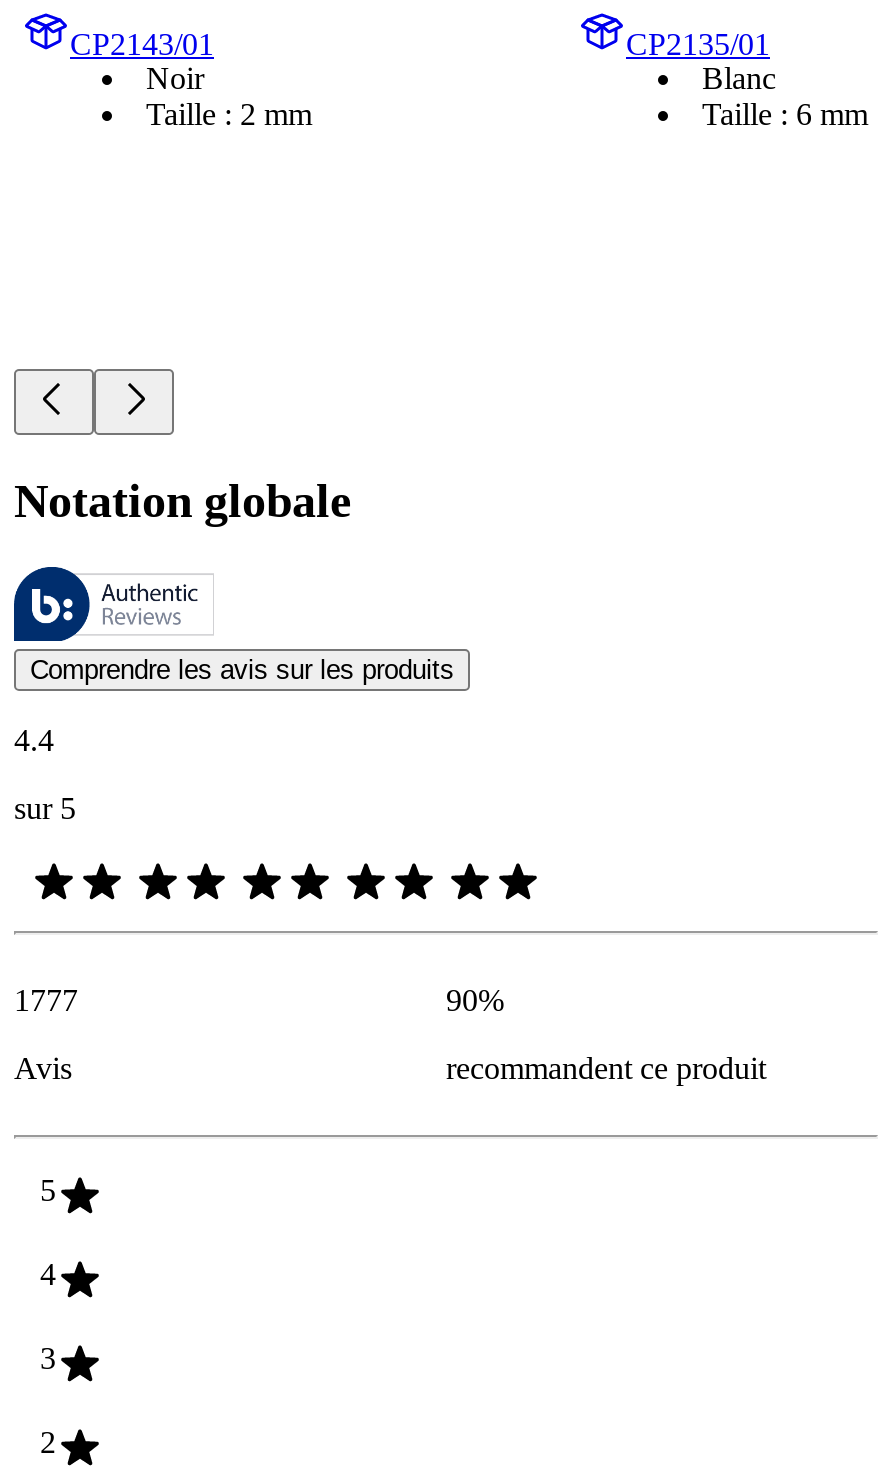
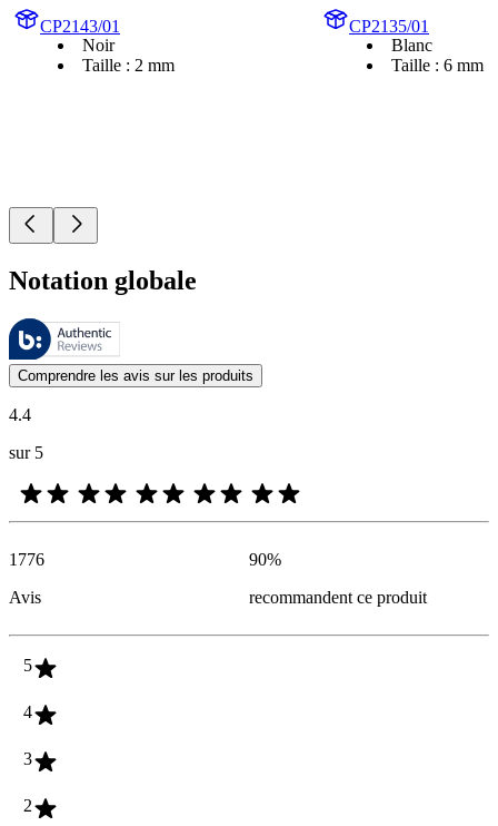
- 1777
+ 1776
